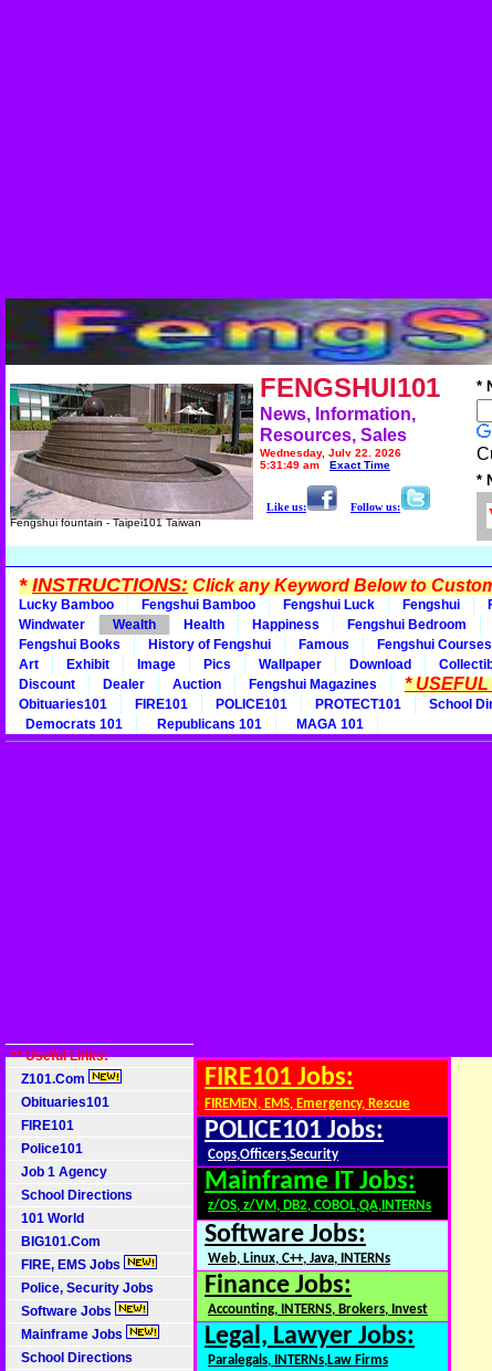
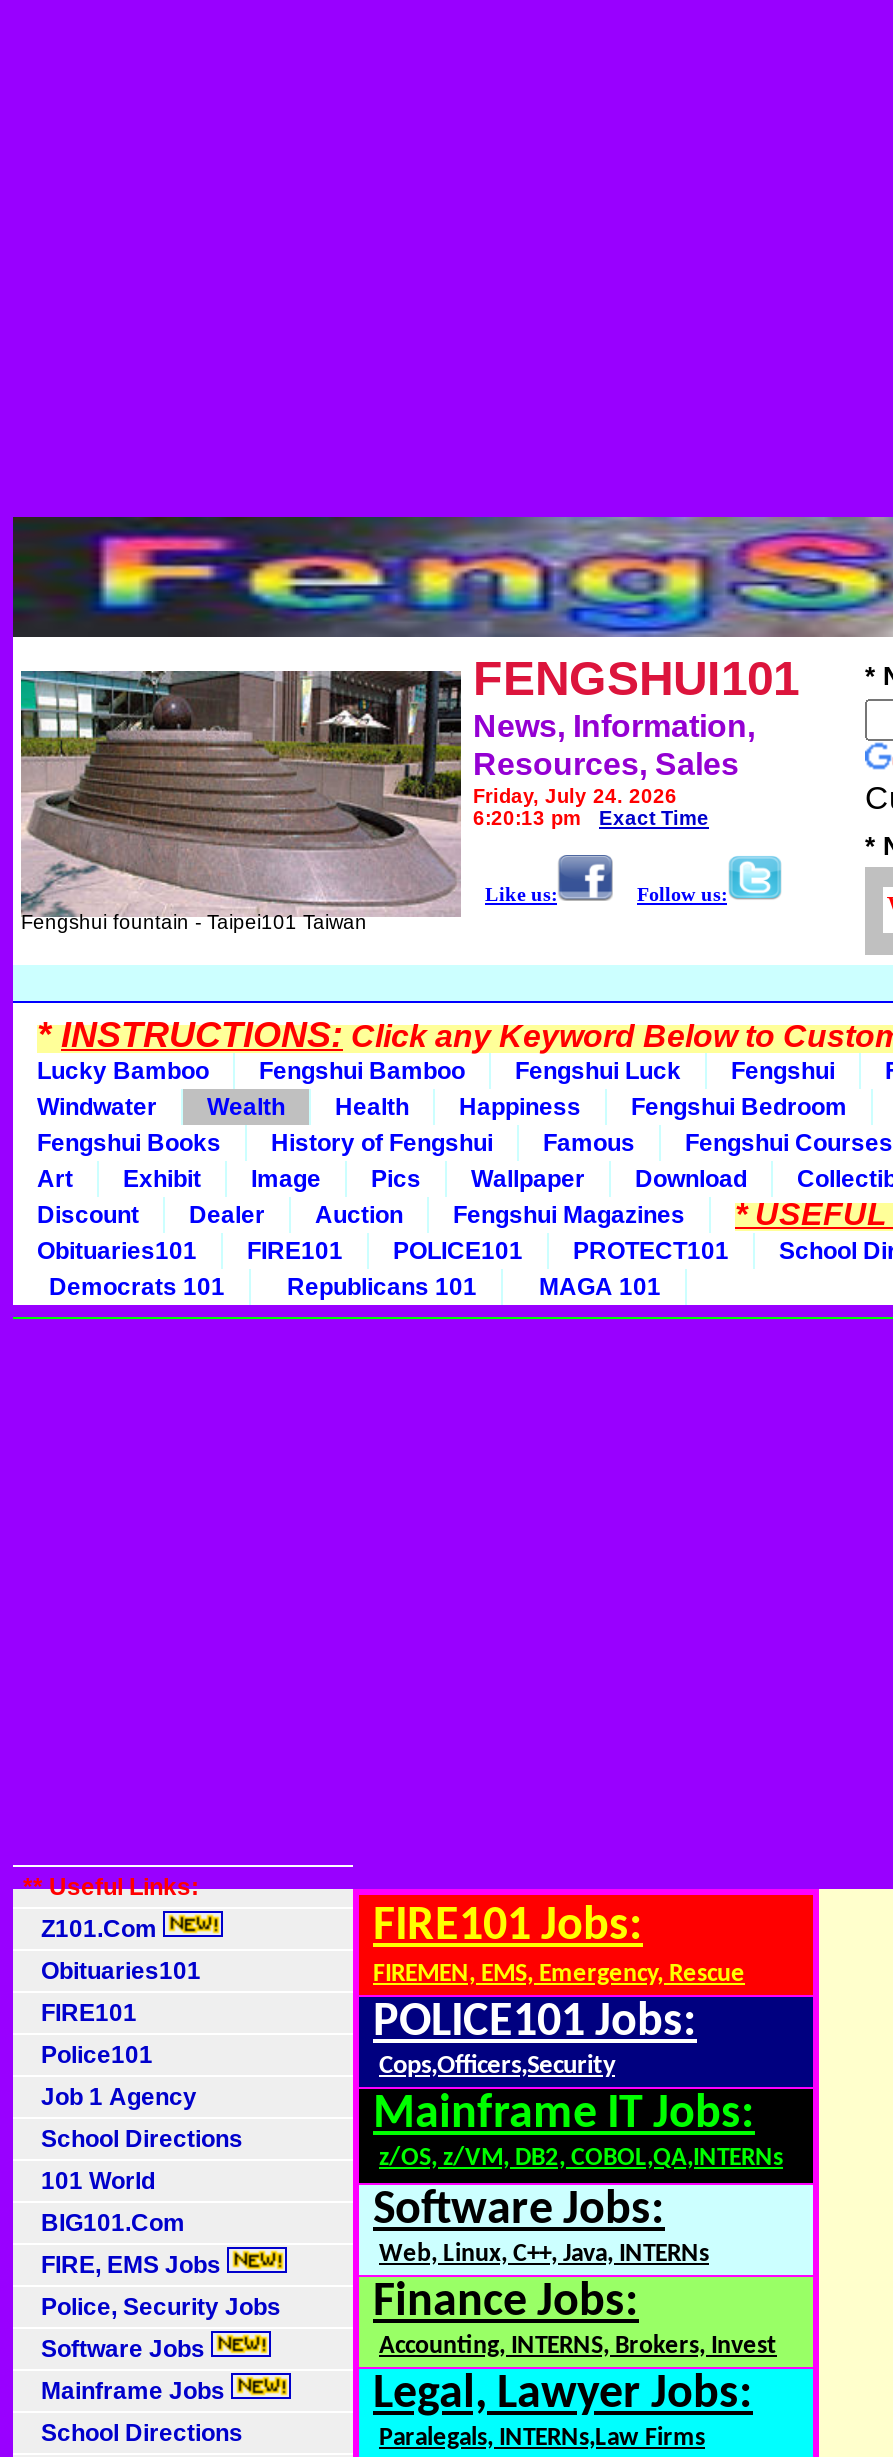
- Wednesday, July 22, 2026
- 5:31:49 am
+ Friday, July 24, 2026
+ 6:20:13 pm
